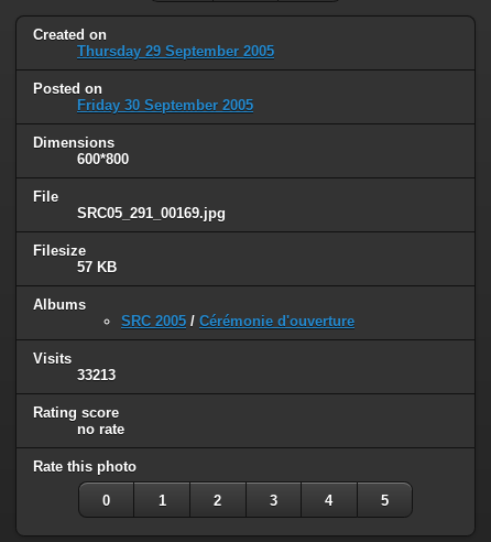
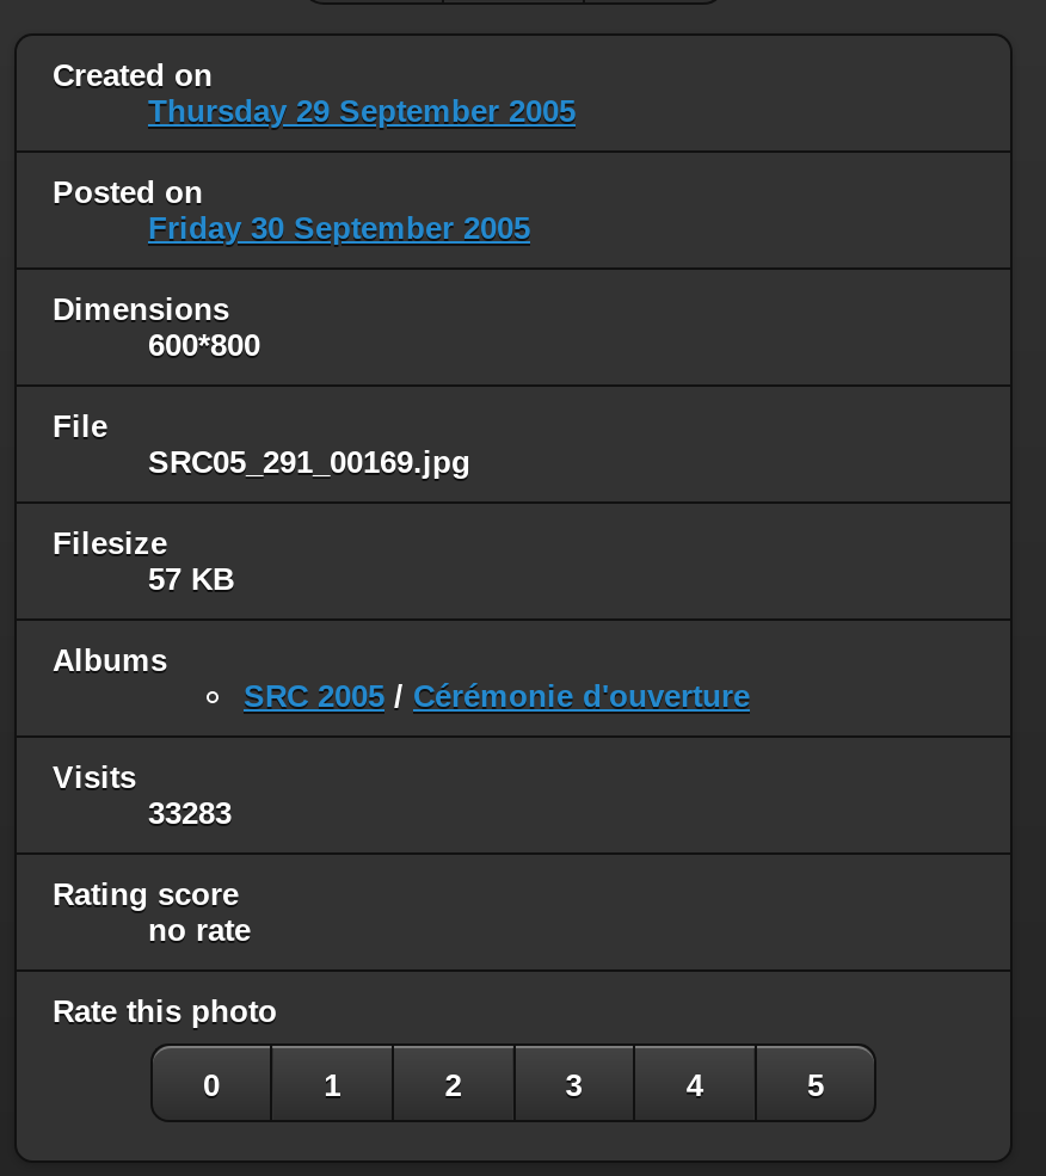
- 33213
+ 33283
